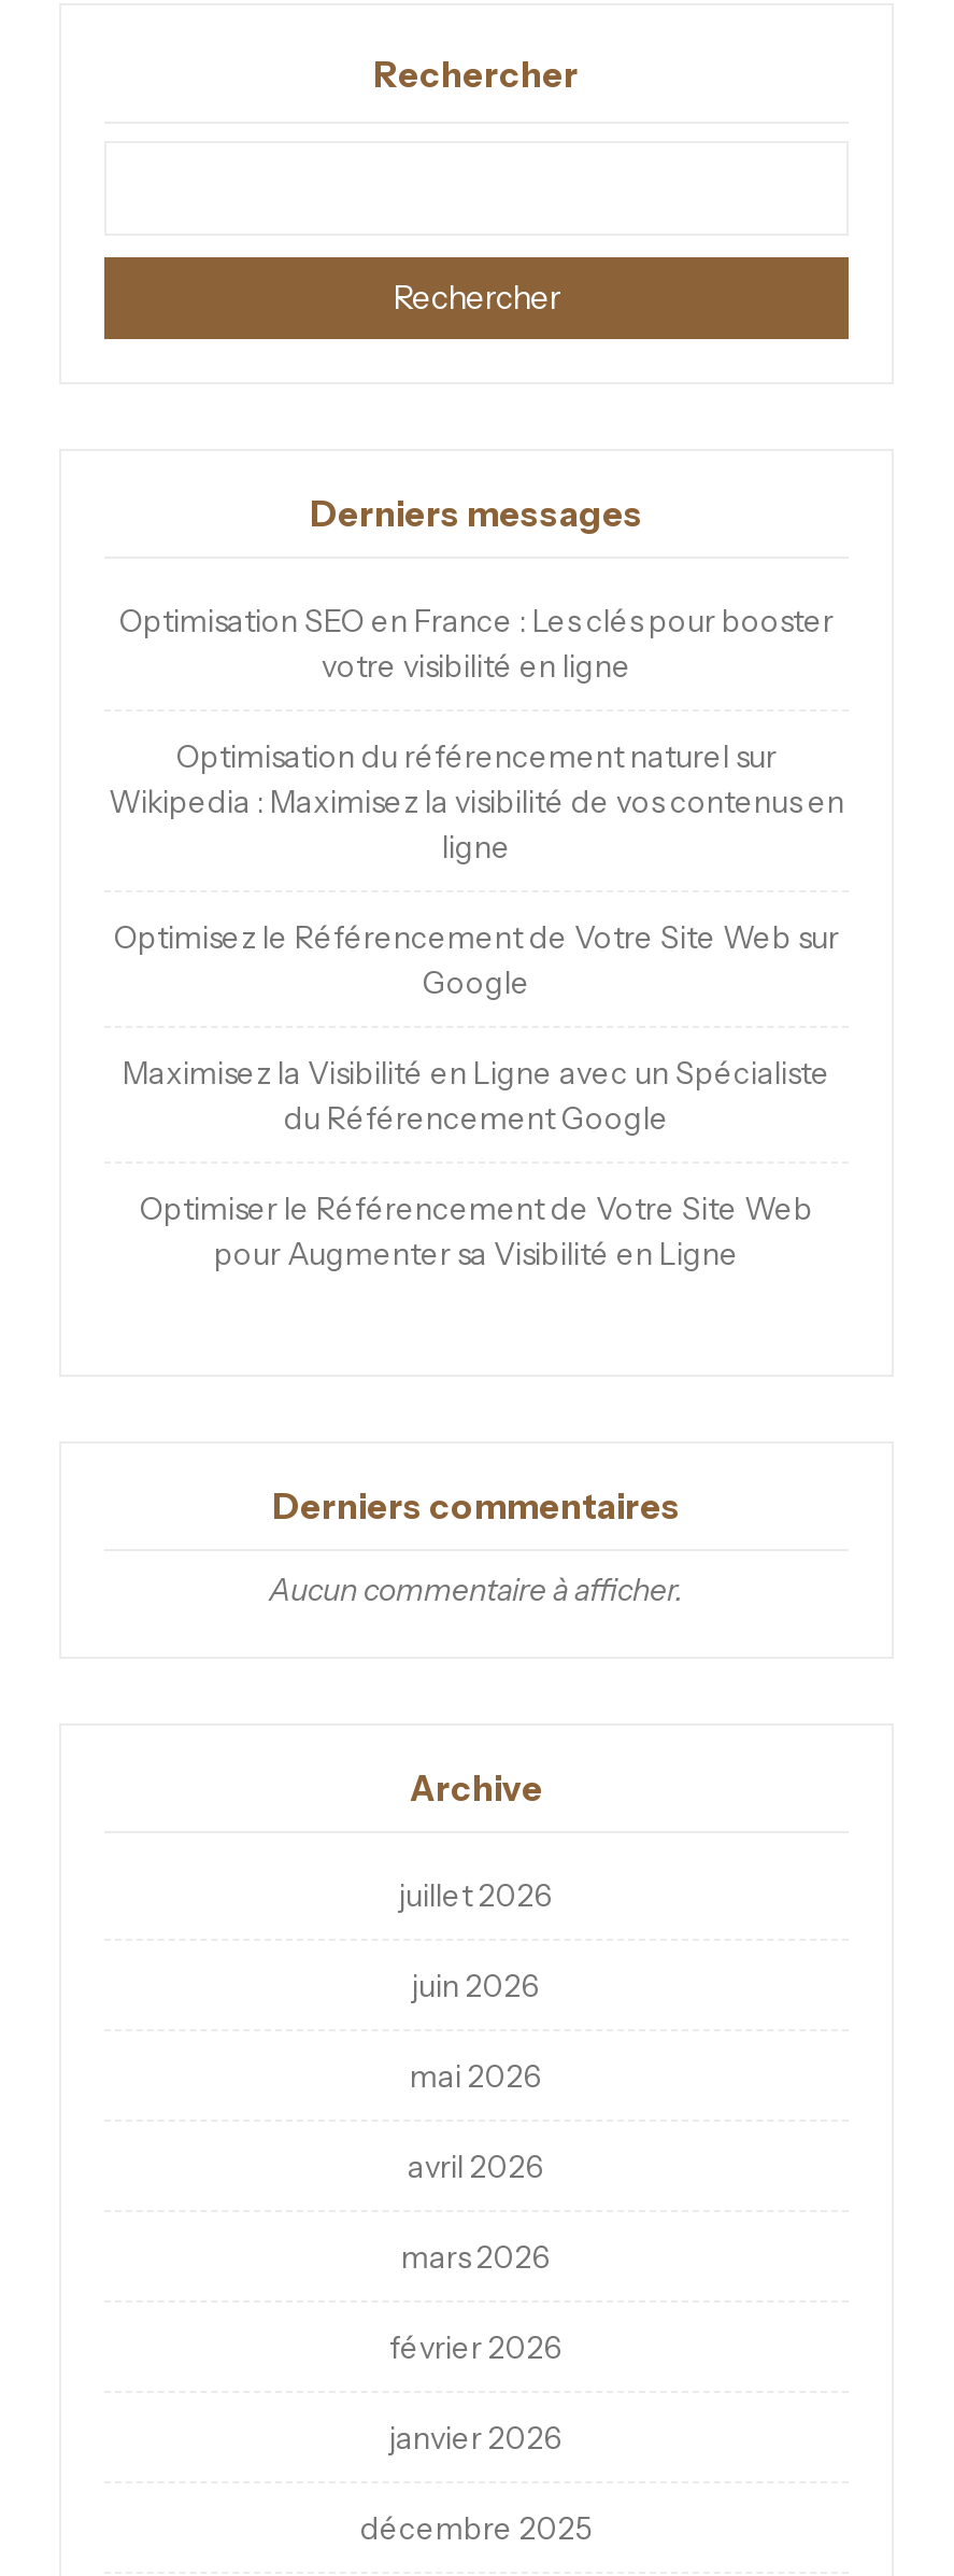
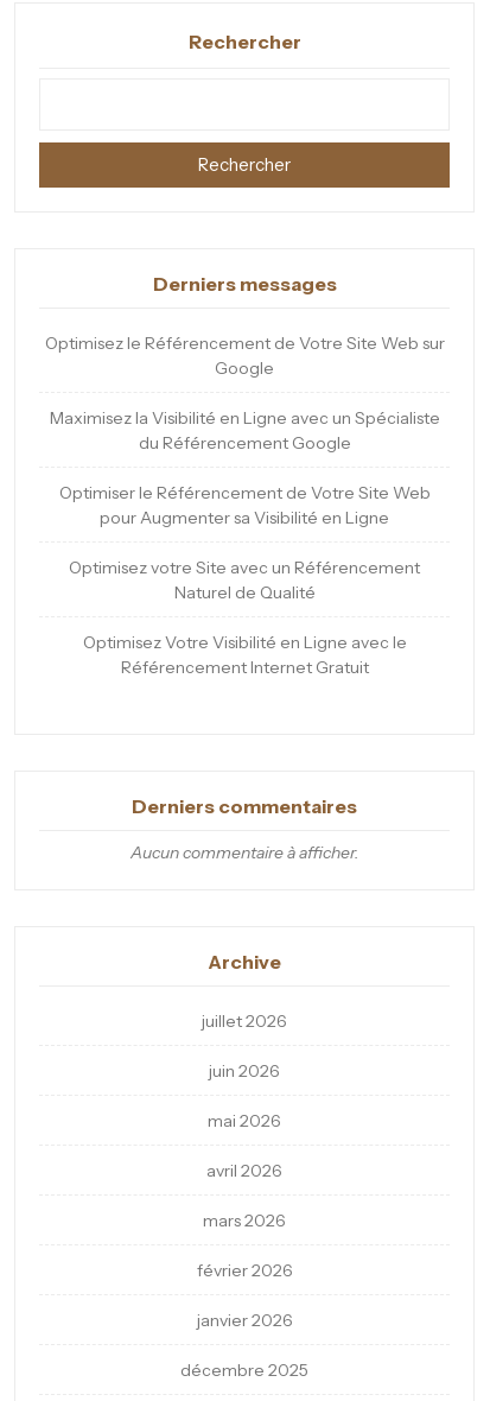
- Optimisation SEO en France : Les clés pour booster
- votre visibilité en ligne
- Optimisation du référencement naturel sur
- Wikipedia : Maximisez la visibilité de vos contenus en
- ligne

moved up: Optimisez le Référencement de Votre Site Web sur | Google | Maximisez la Visibilité en Ligne avec un Spécialiste | du Référencement Google | Optimiser le Référencement de Votre Site Web | pour Augmenter sa Visibilité en Ligne

+ Optimisez votre Site avec un Référencement
+ Naturel de Qualité
+ Optimisez Votre Visibilité en Ligne avec le
+ Référencement Internet Gratuit
